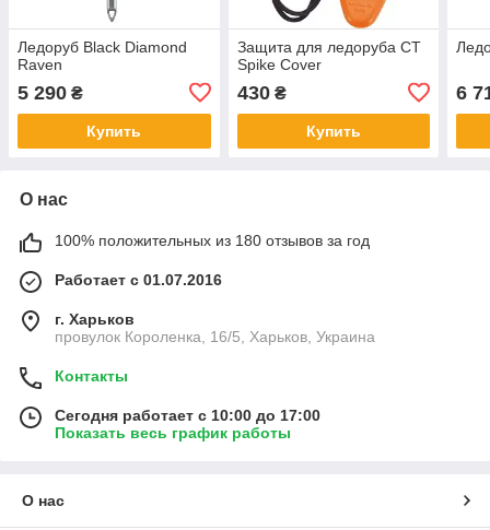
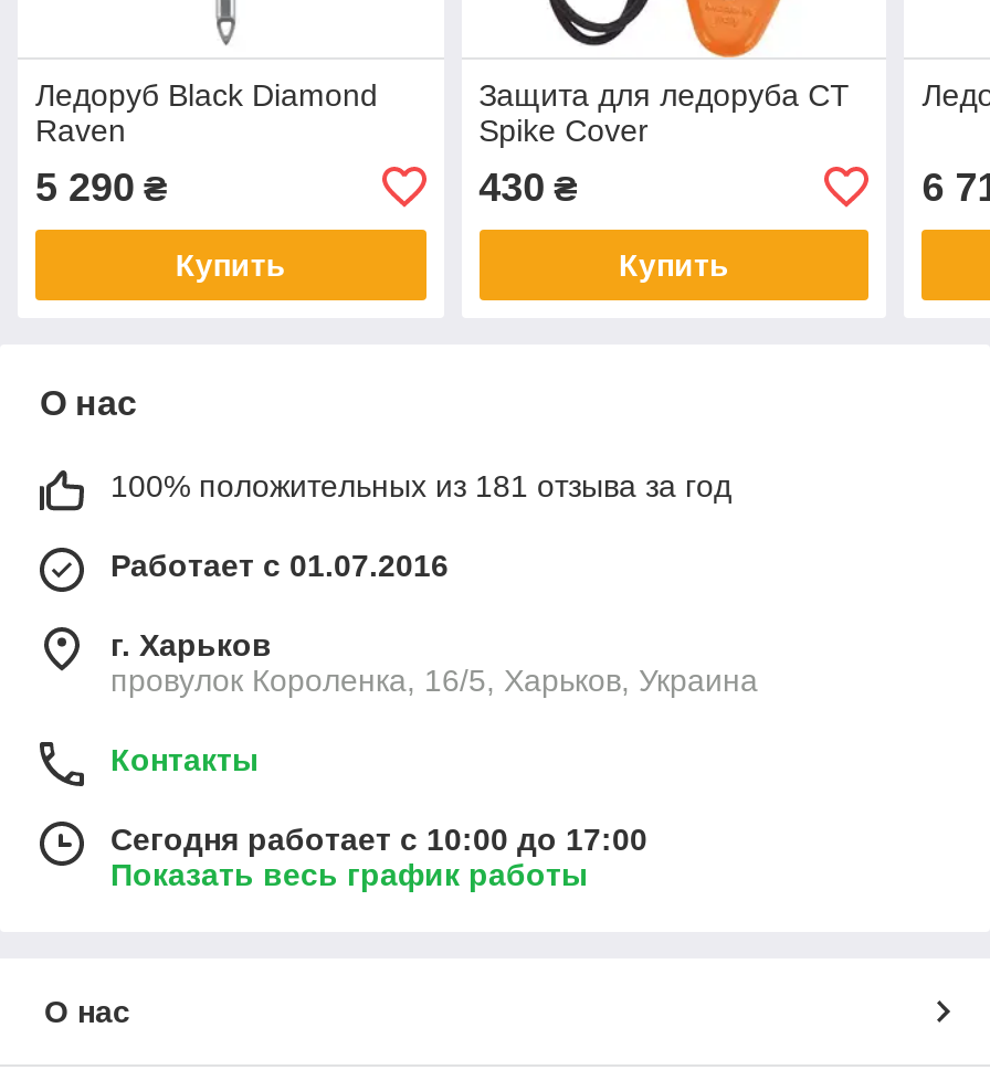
- 100% положительных из 180 отзывов за год
+ 100% положительных из 181 отзыва за год
